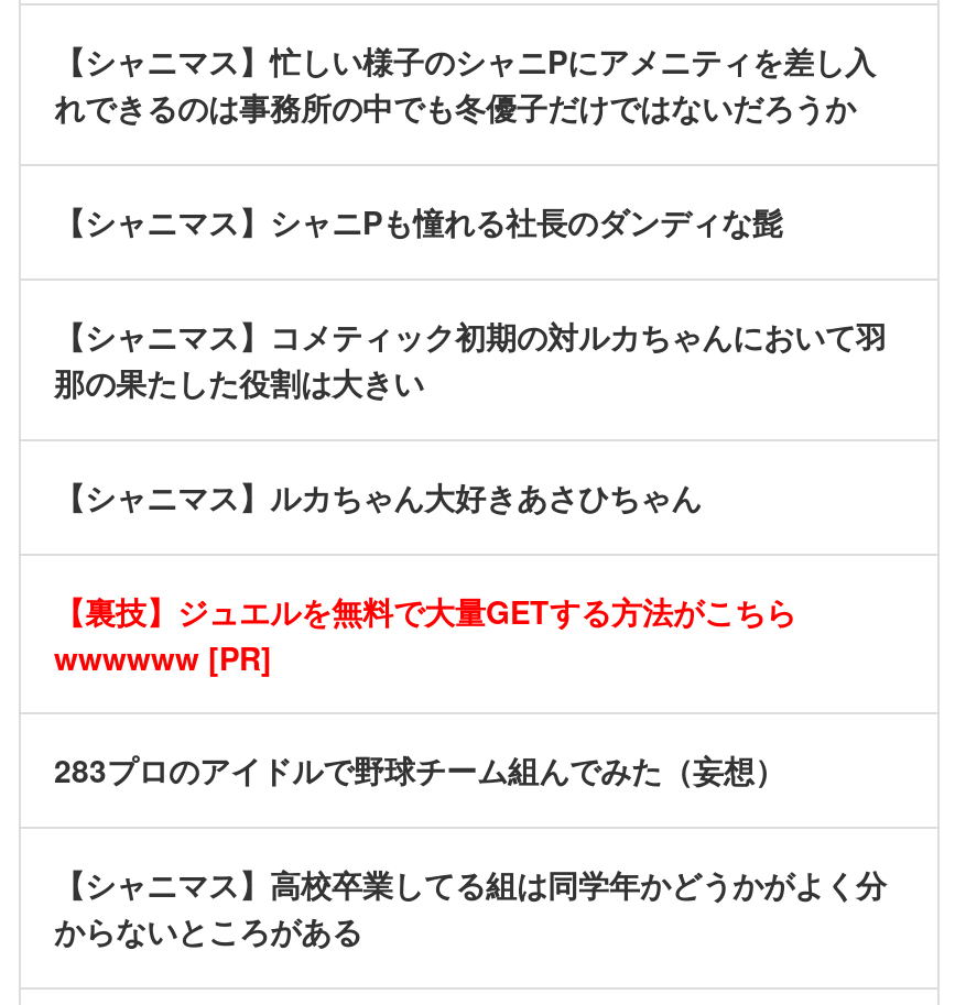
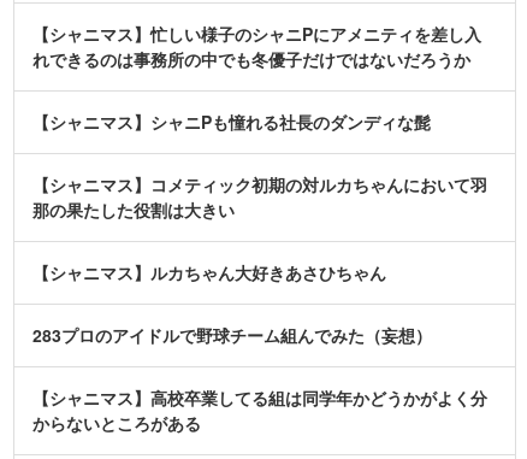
- 【裏技】ジュエルを無料で大量GETする方法がこちら
- wwwwww [PR]
